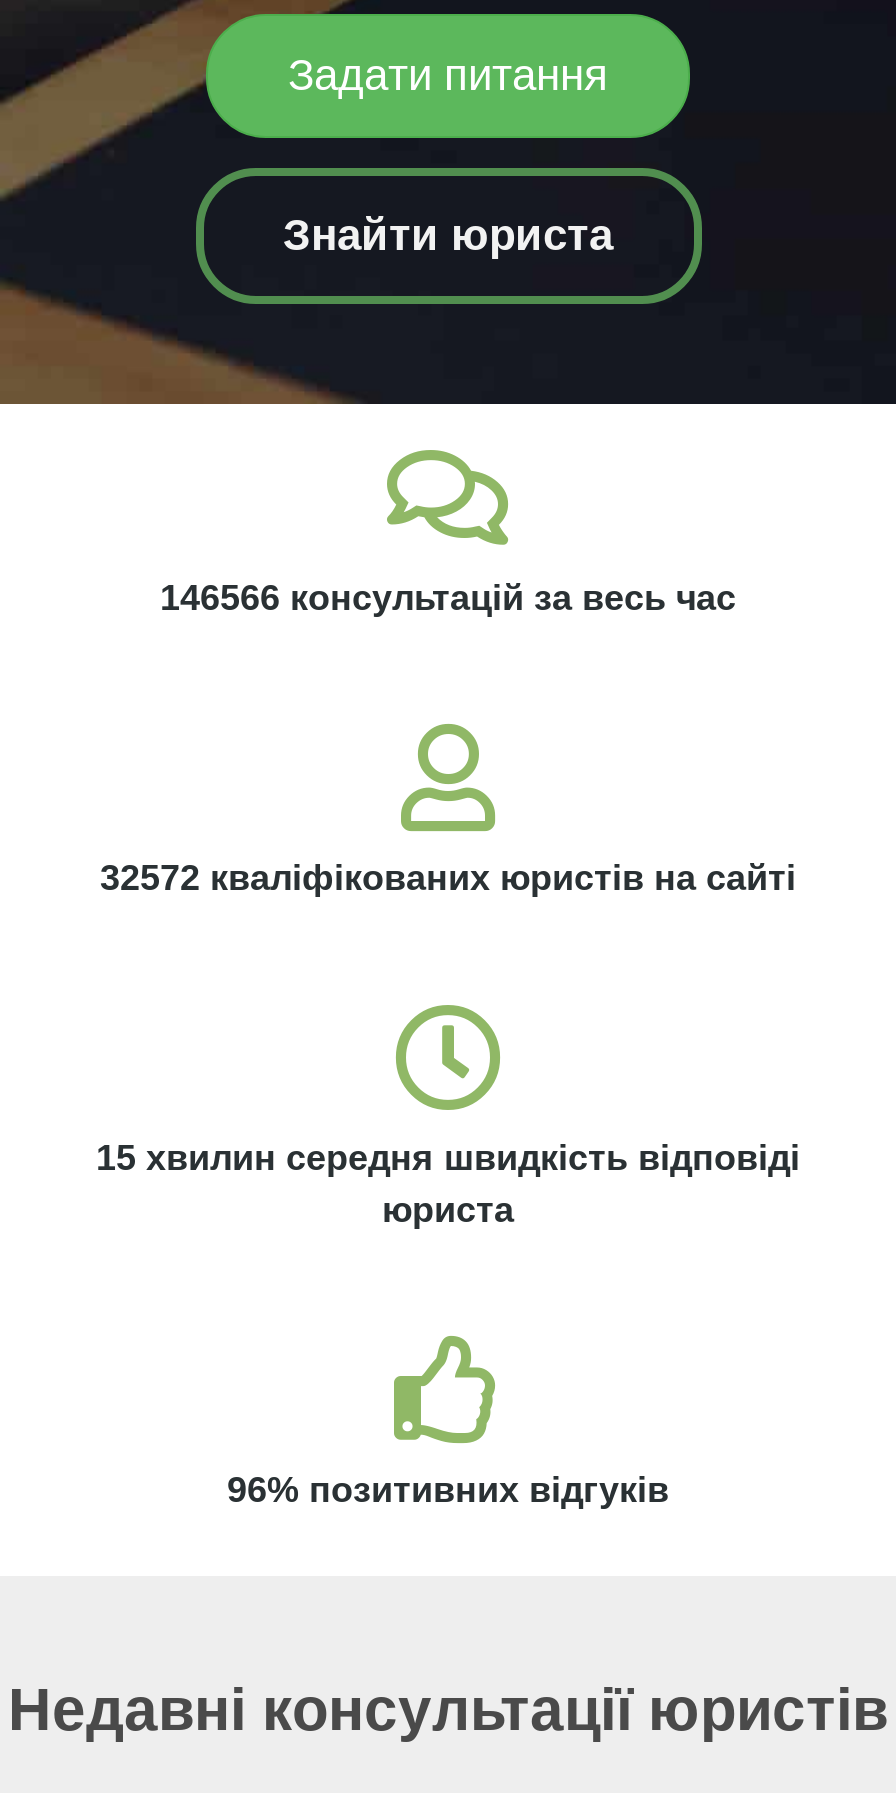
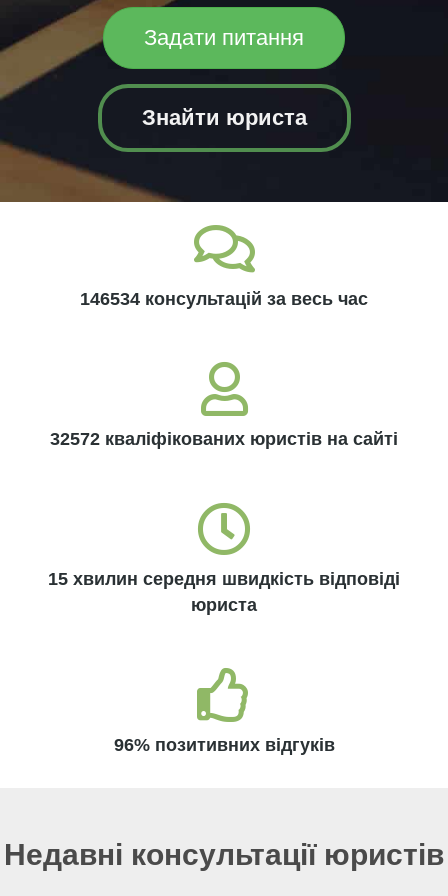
- 146566 консультацій за весь час
+ 146534 консультацій за весь час
